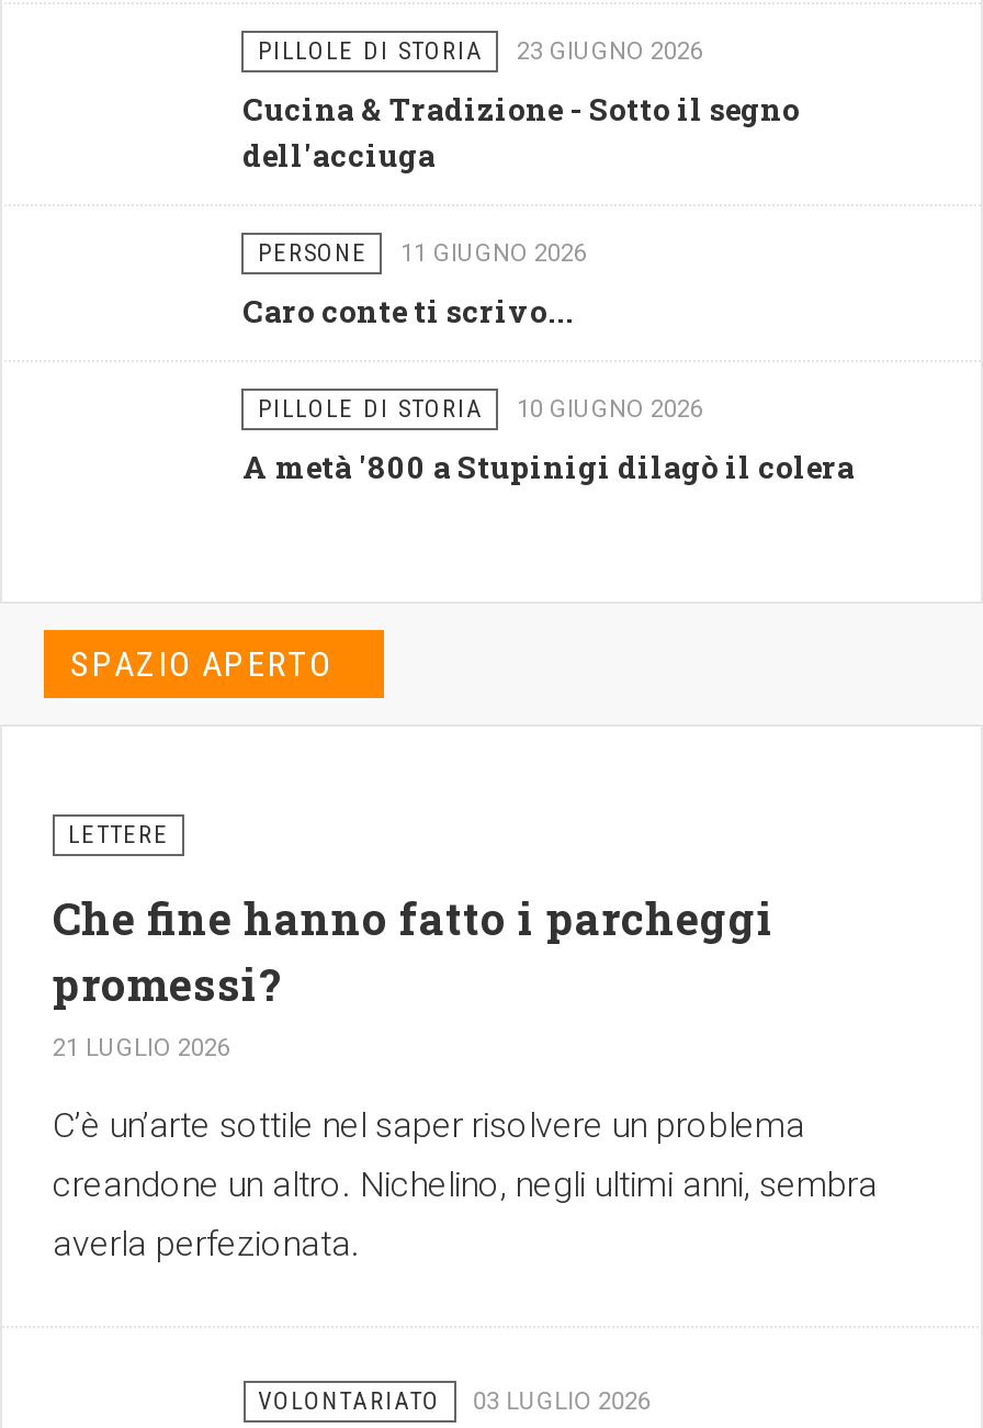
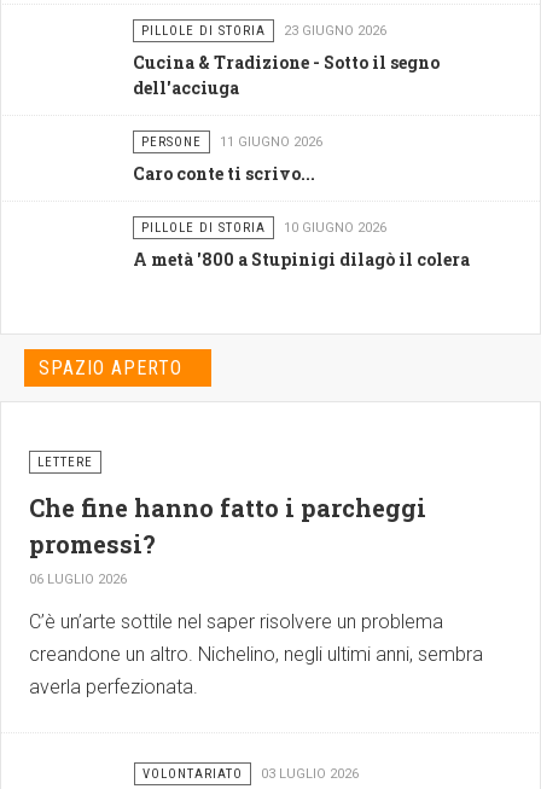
- 21 LUGLIO 2026
+ 06 LUGLIO 2026
